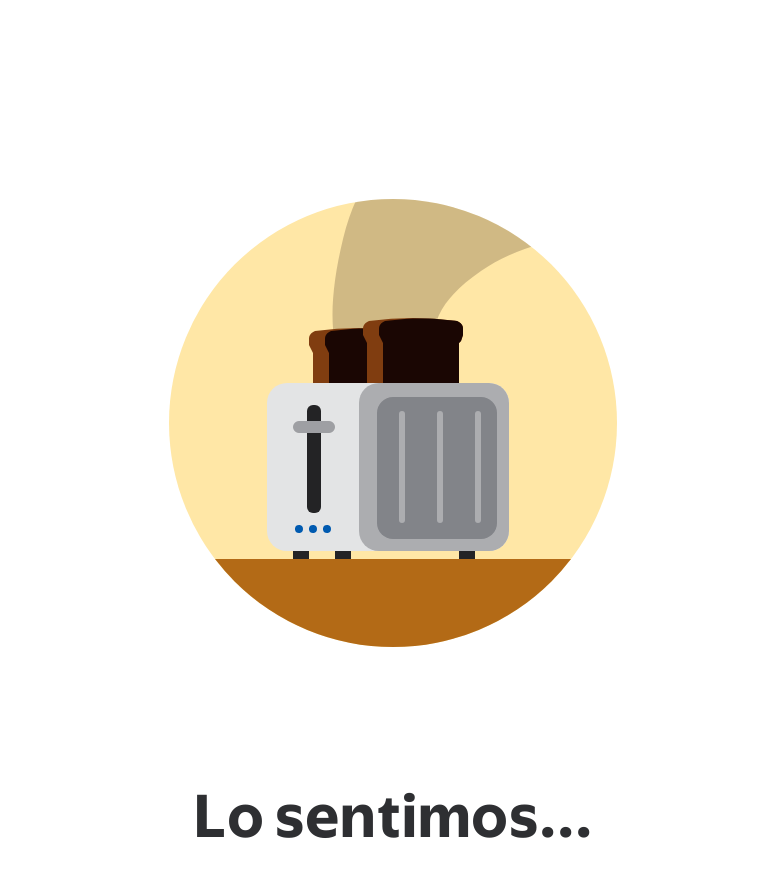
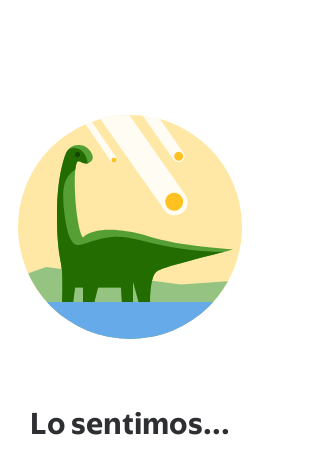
- [image]
+ [image]
